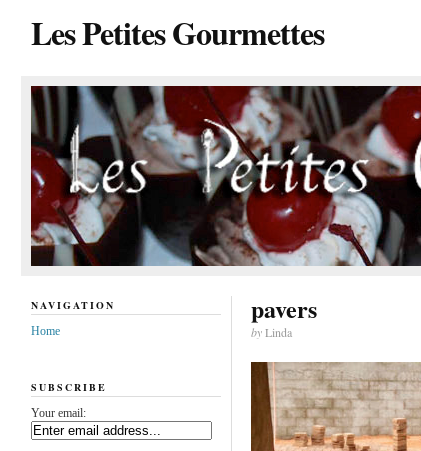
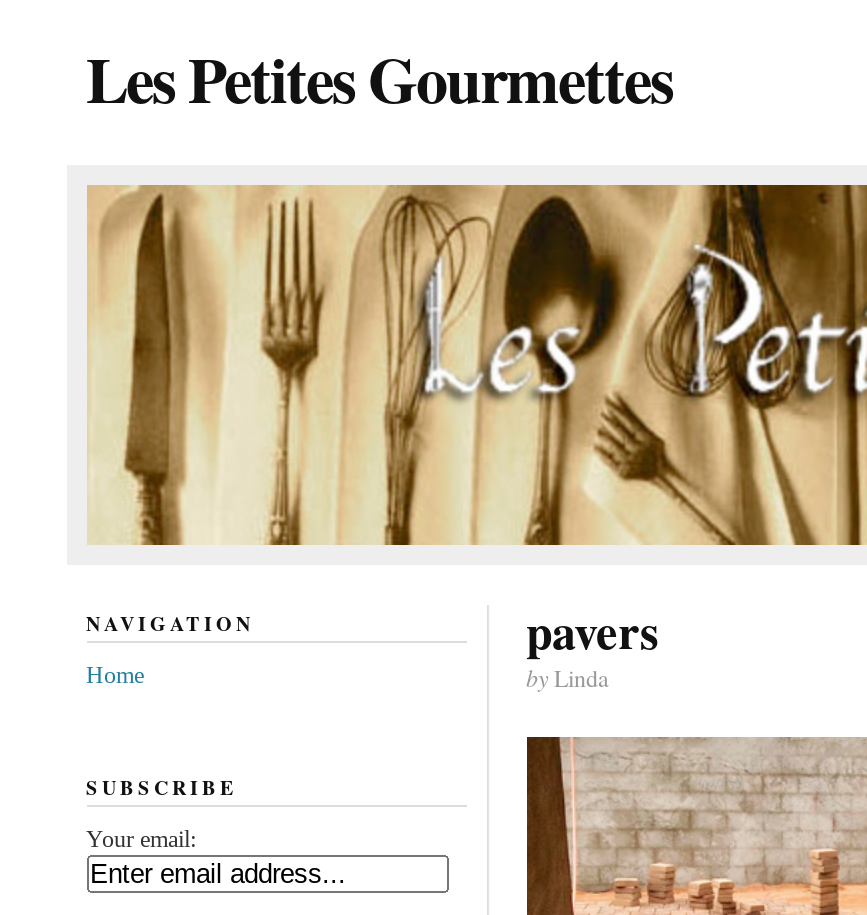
- [image]
+ [image]
